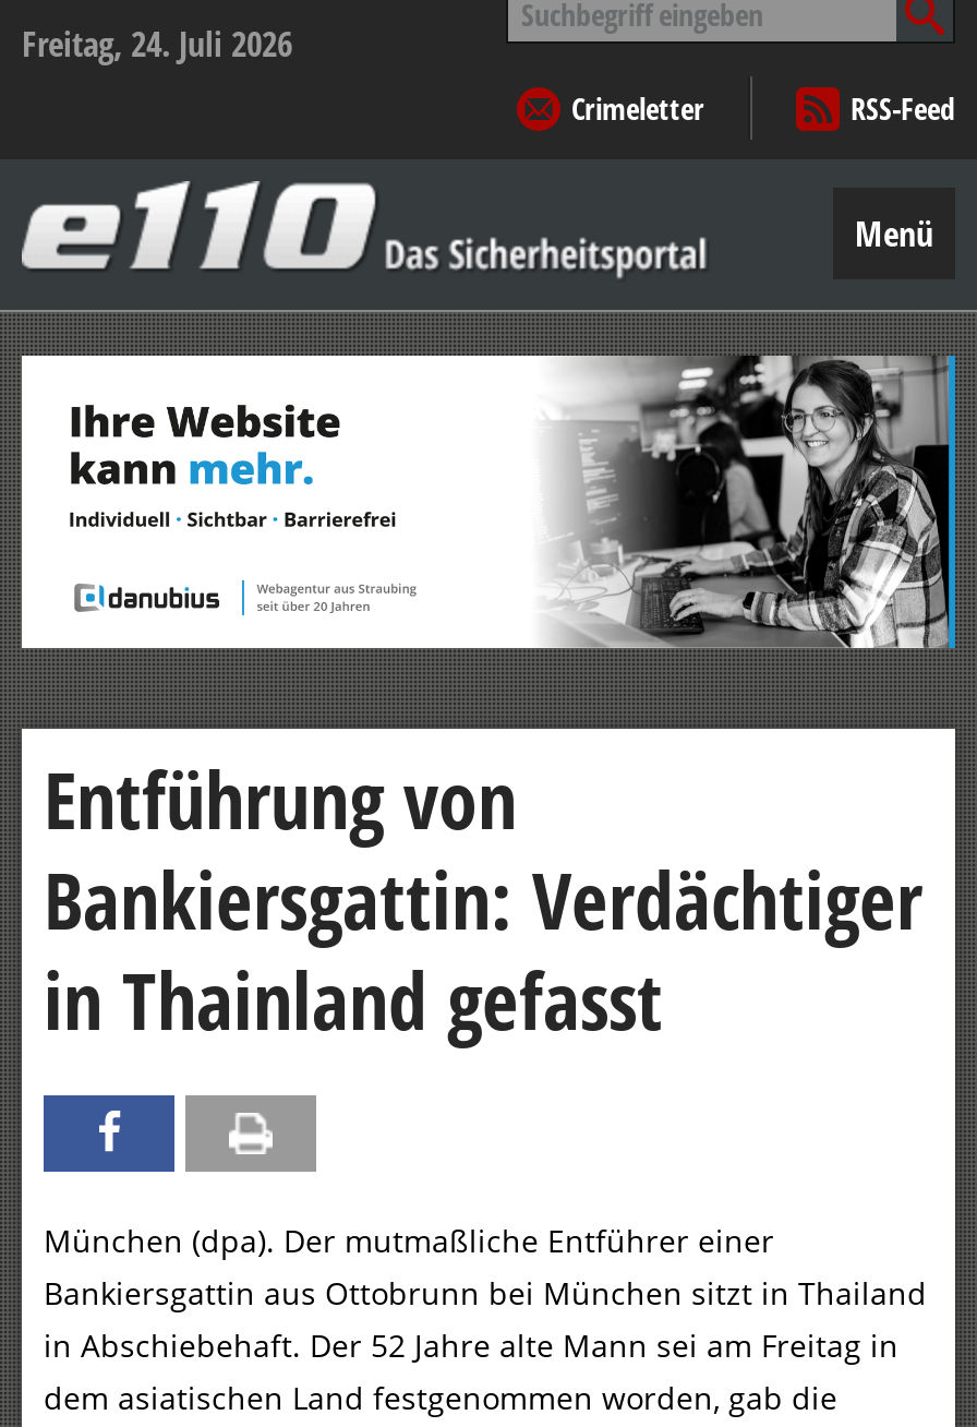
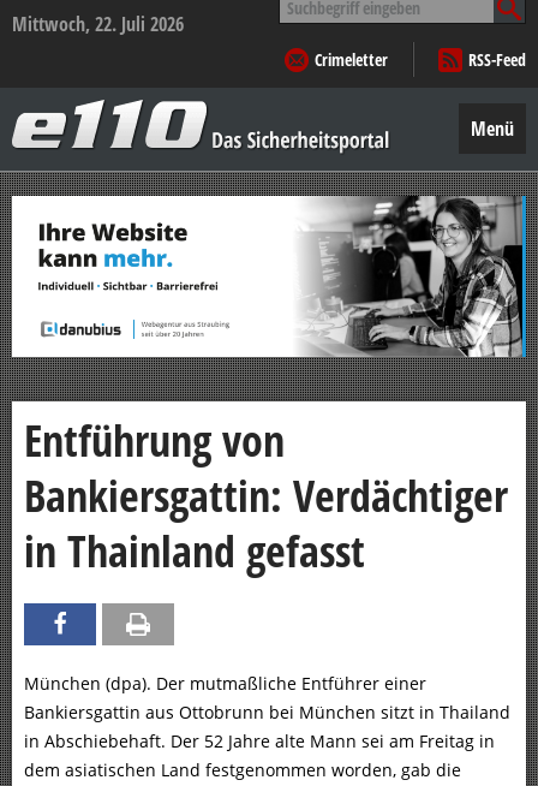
- Freitag, 24. Juli 2026
+ Mittwoch, 22. Juli 2026
